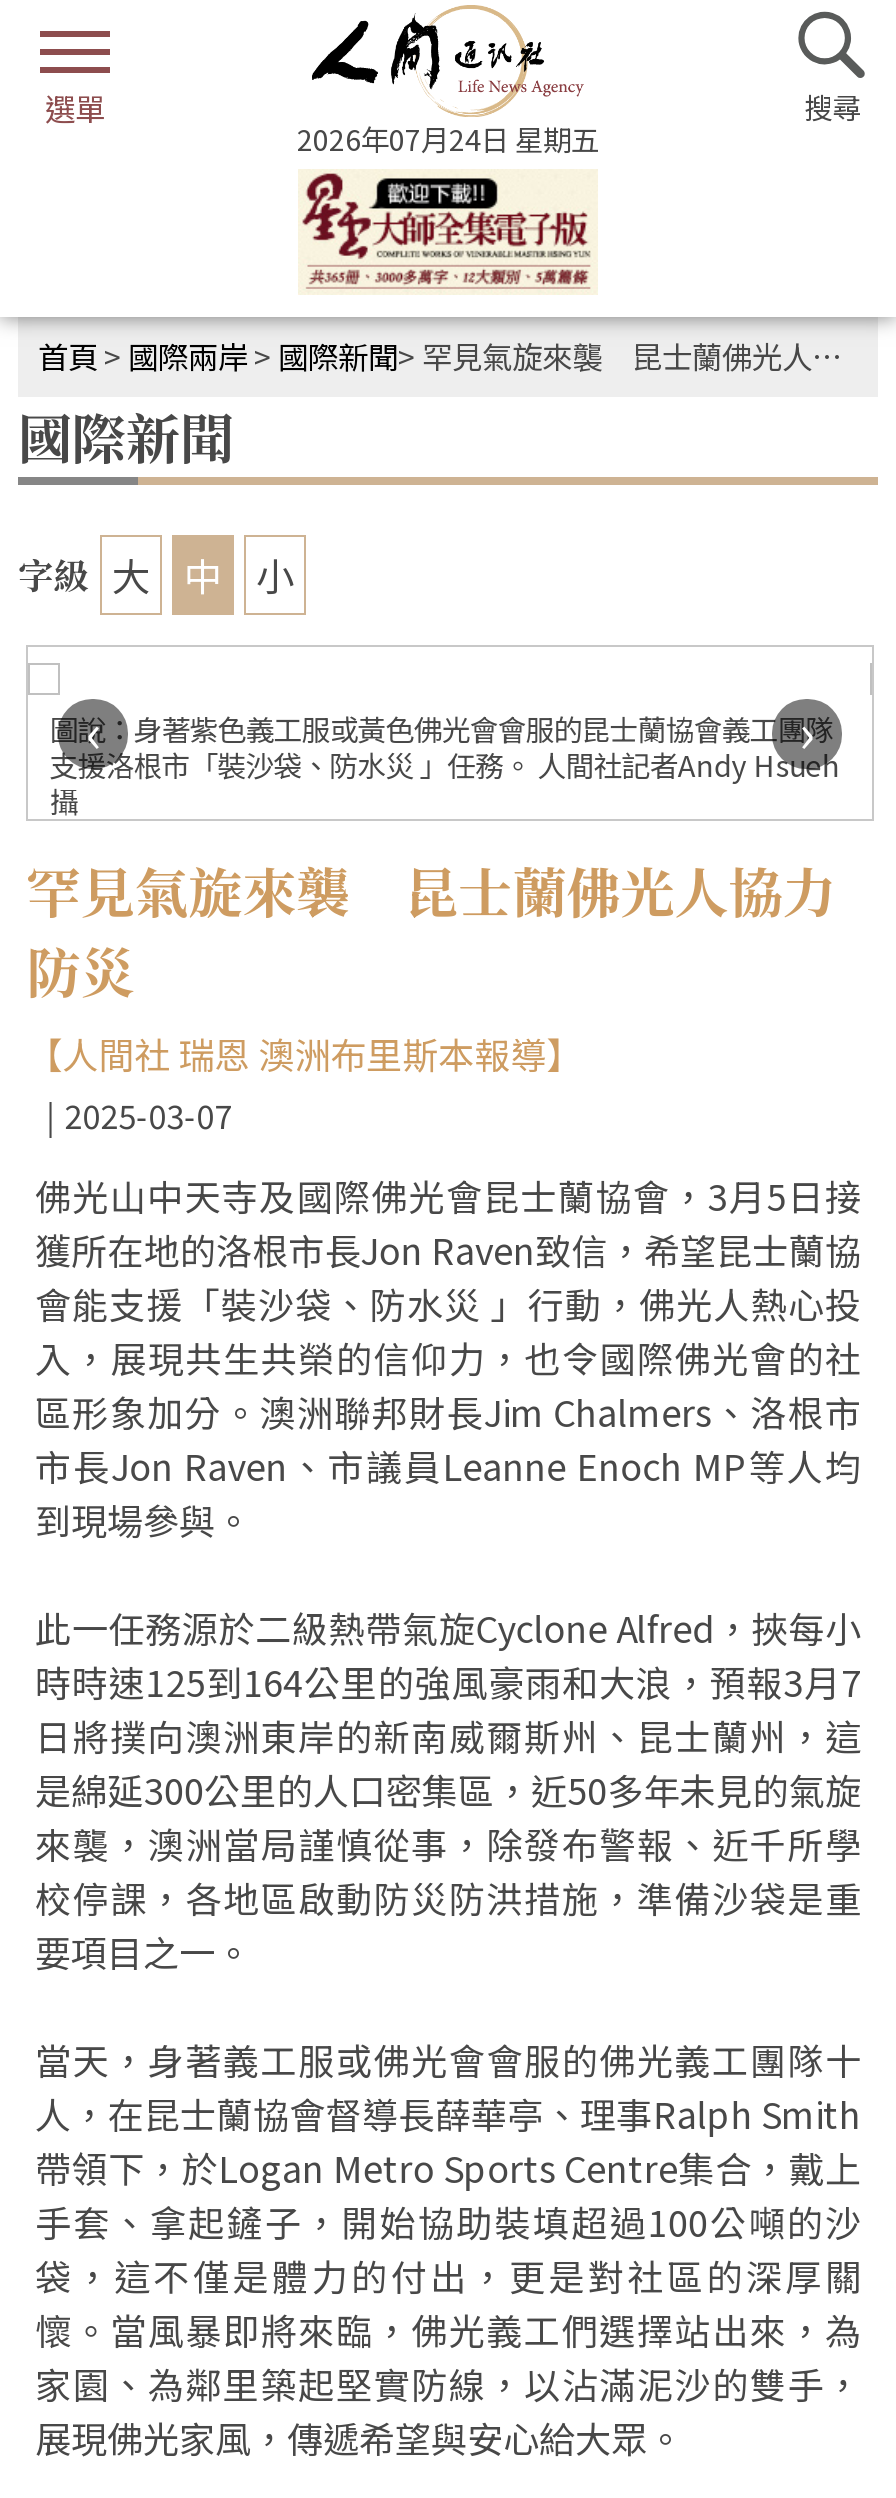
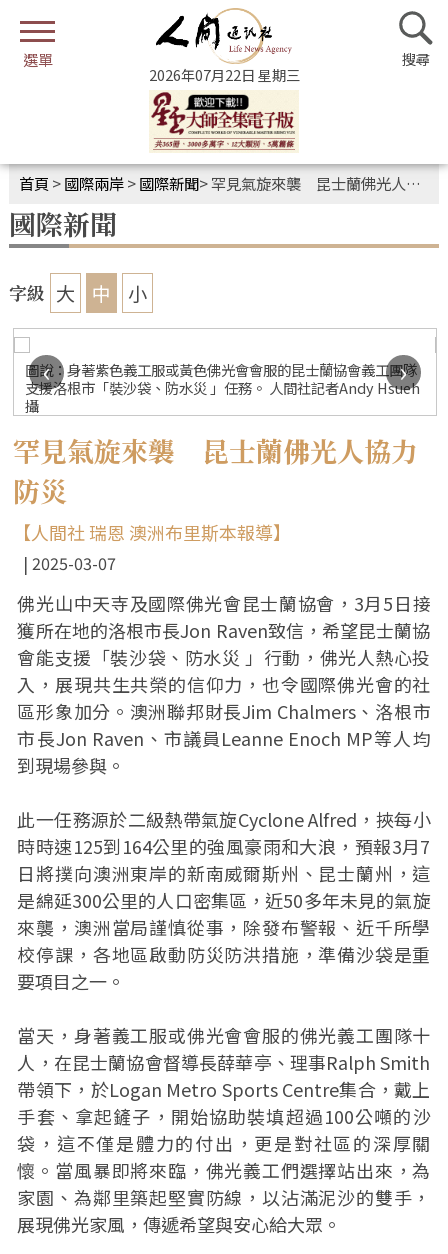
- 2026年07月24日 星期五
+ 2026年07月22日 星期三
